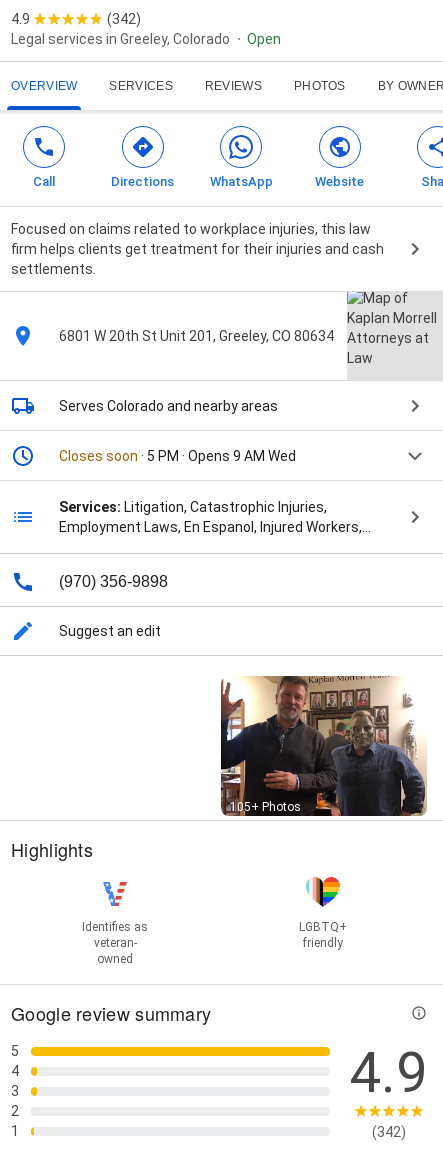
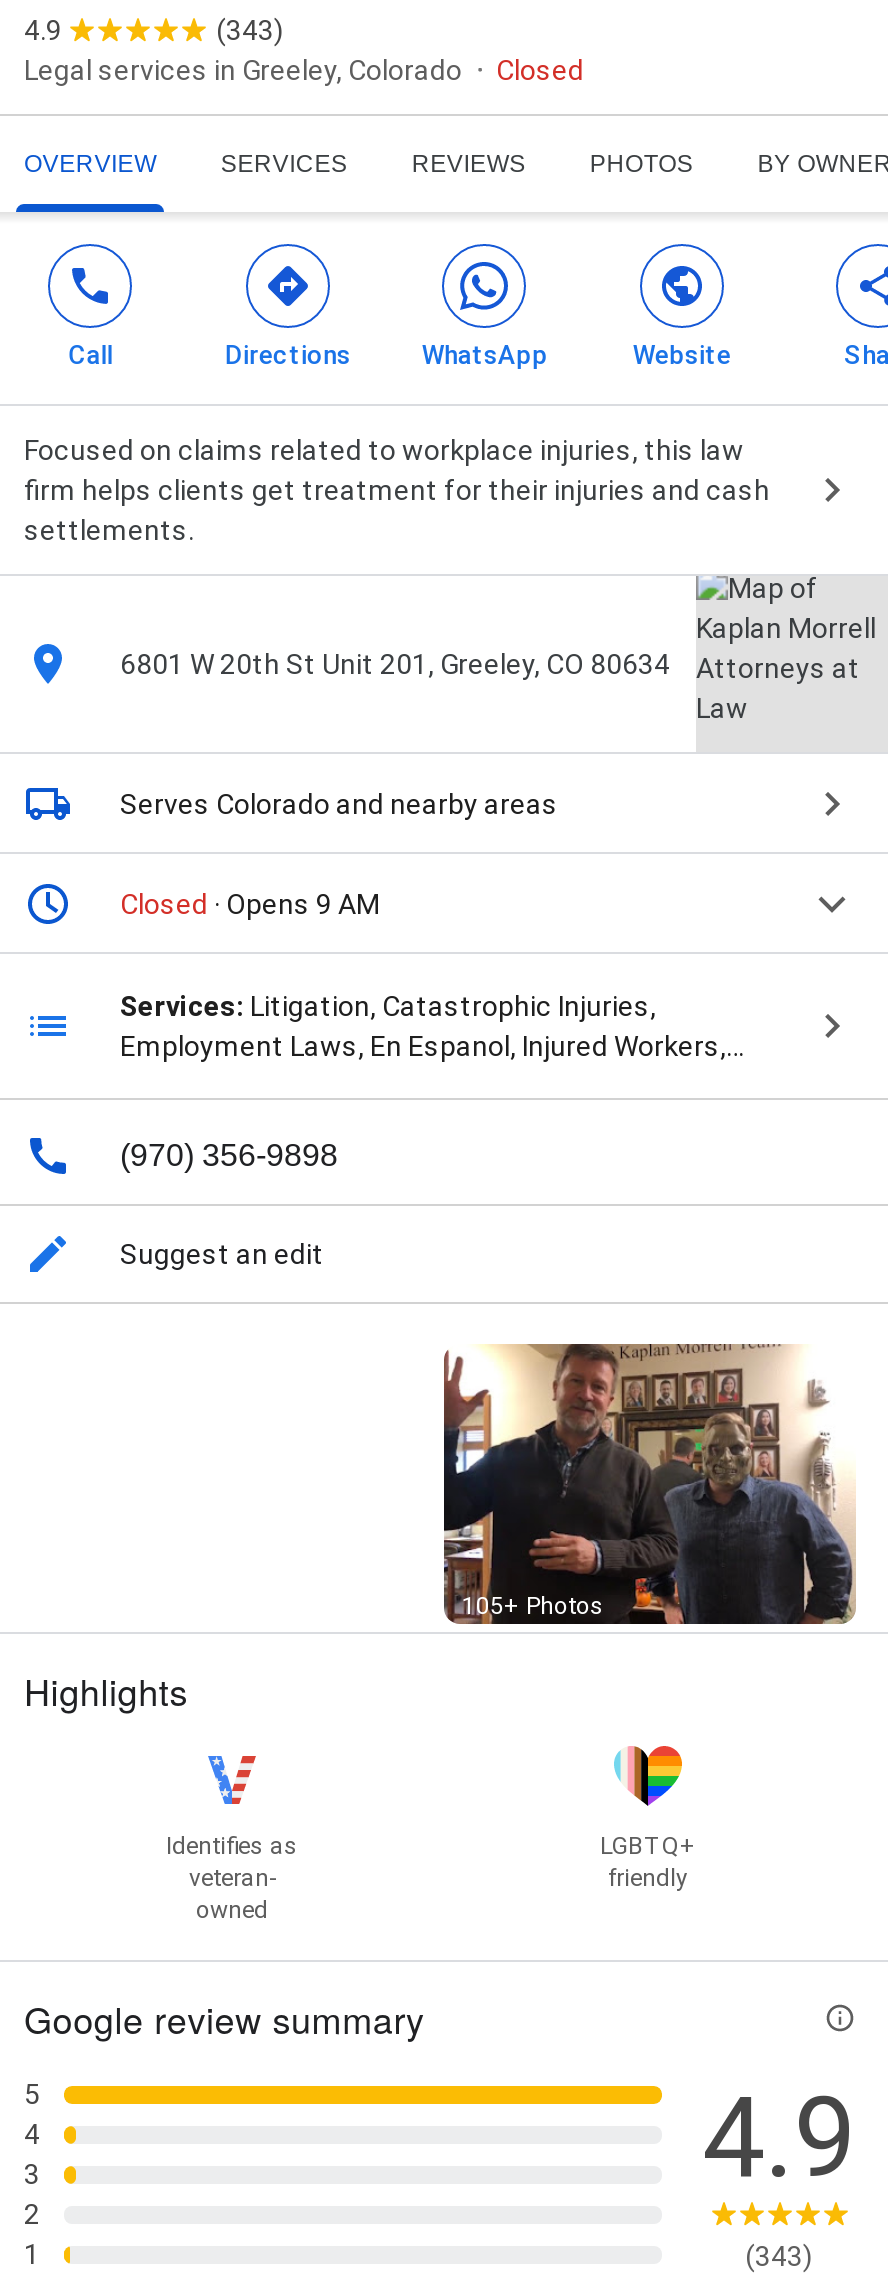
- (342)
+ (343)

- Open
+ Closed

- Closes soon · 5 PM · Opens 9 AM Wed
+ Closed · Opens 9 AM

- (342)
+ (343)
